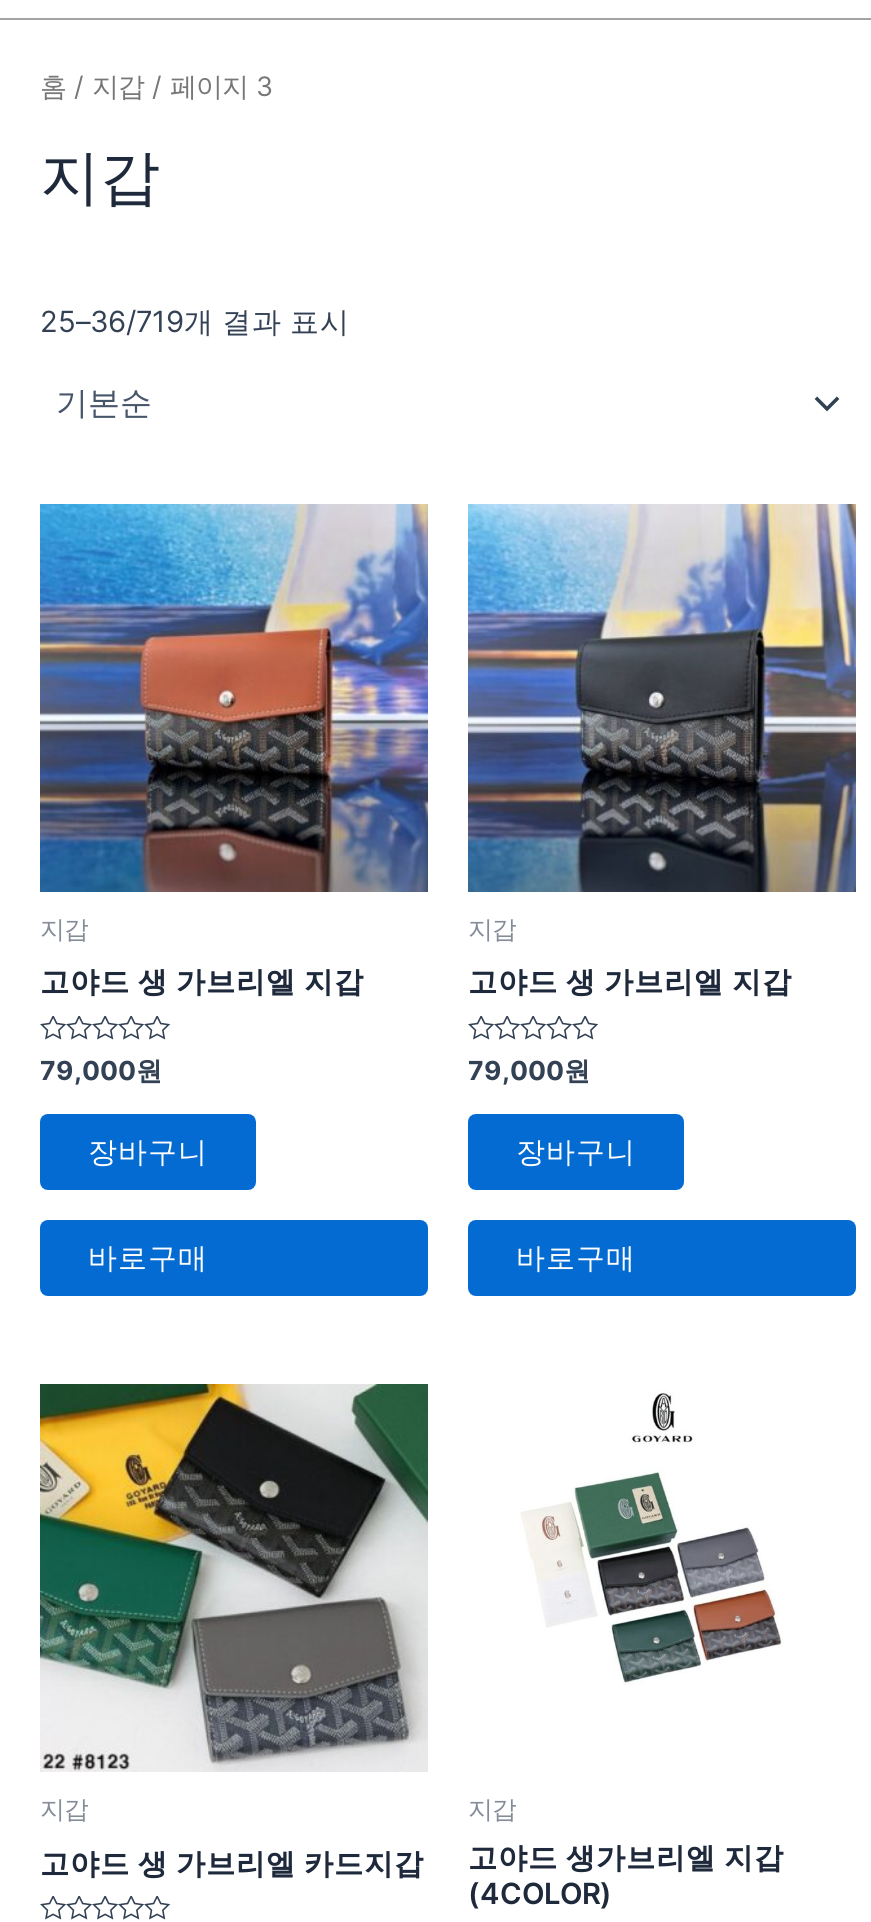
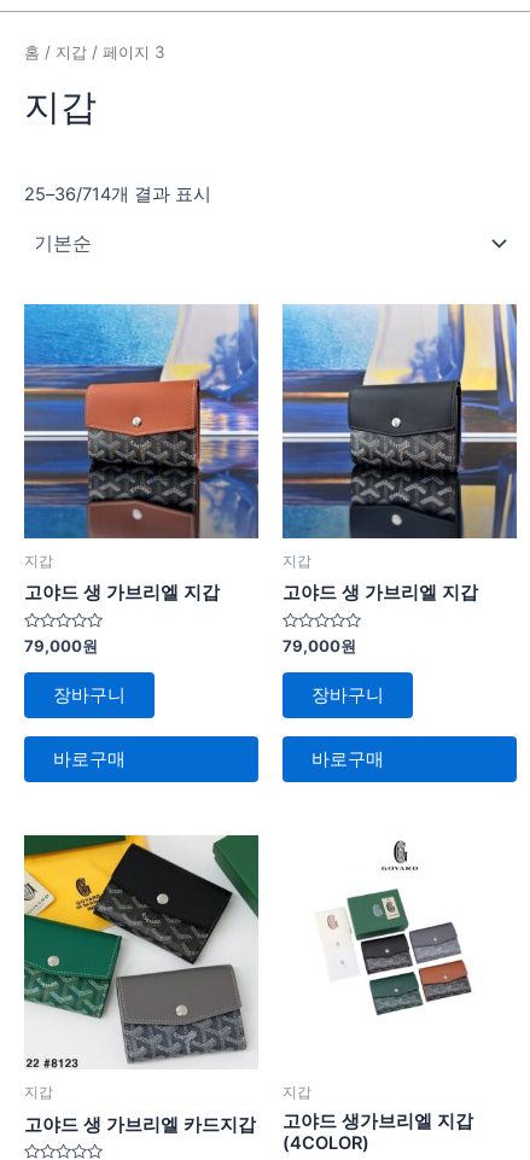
- 25–36/719개 결과 표시
+ 25–36/714개 결과 표시
